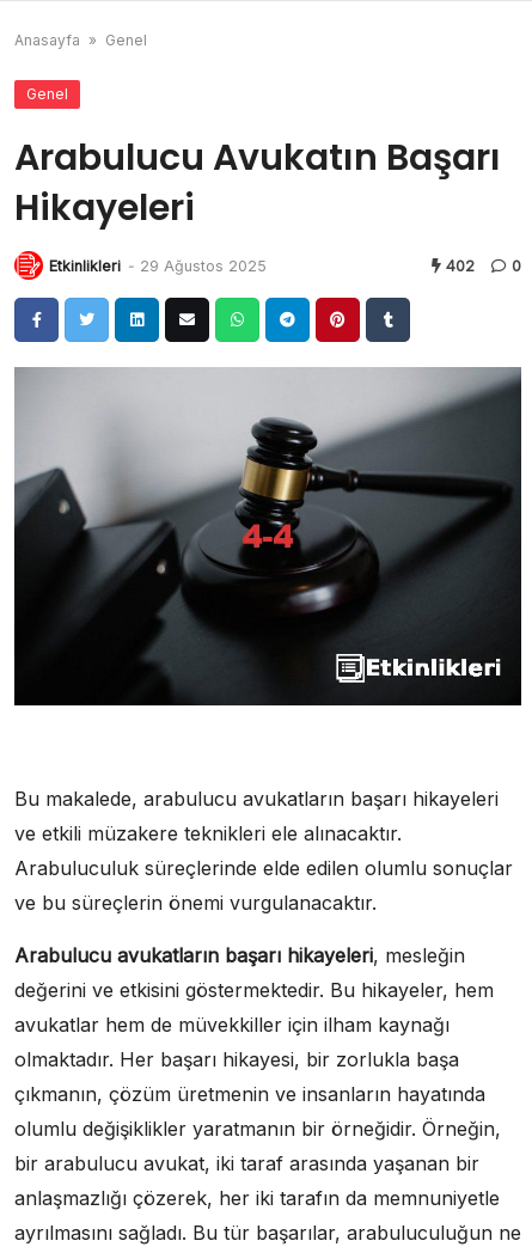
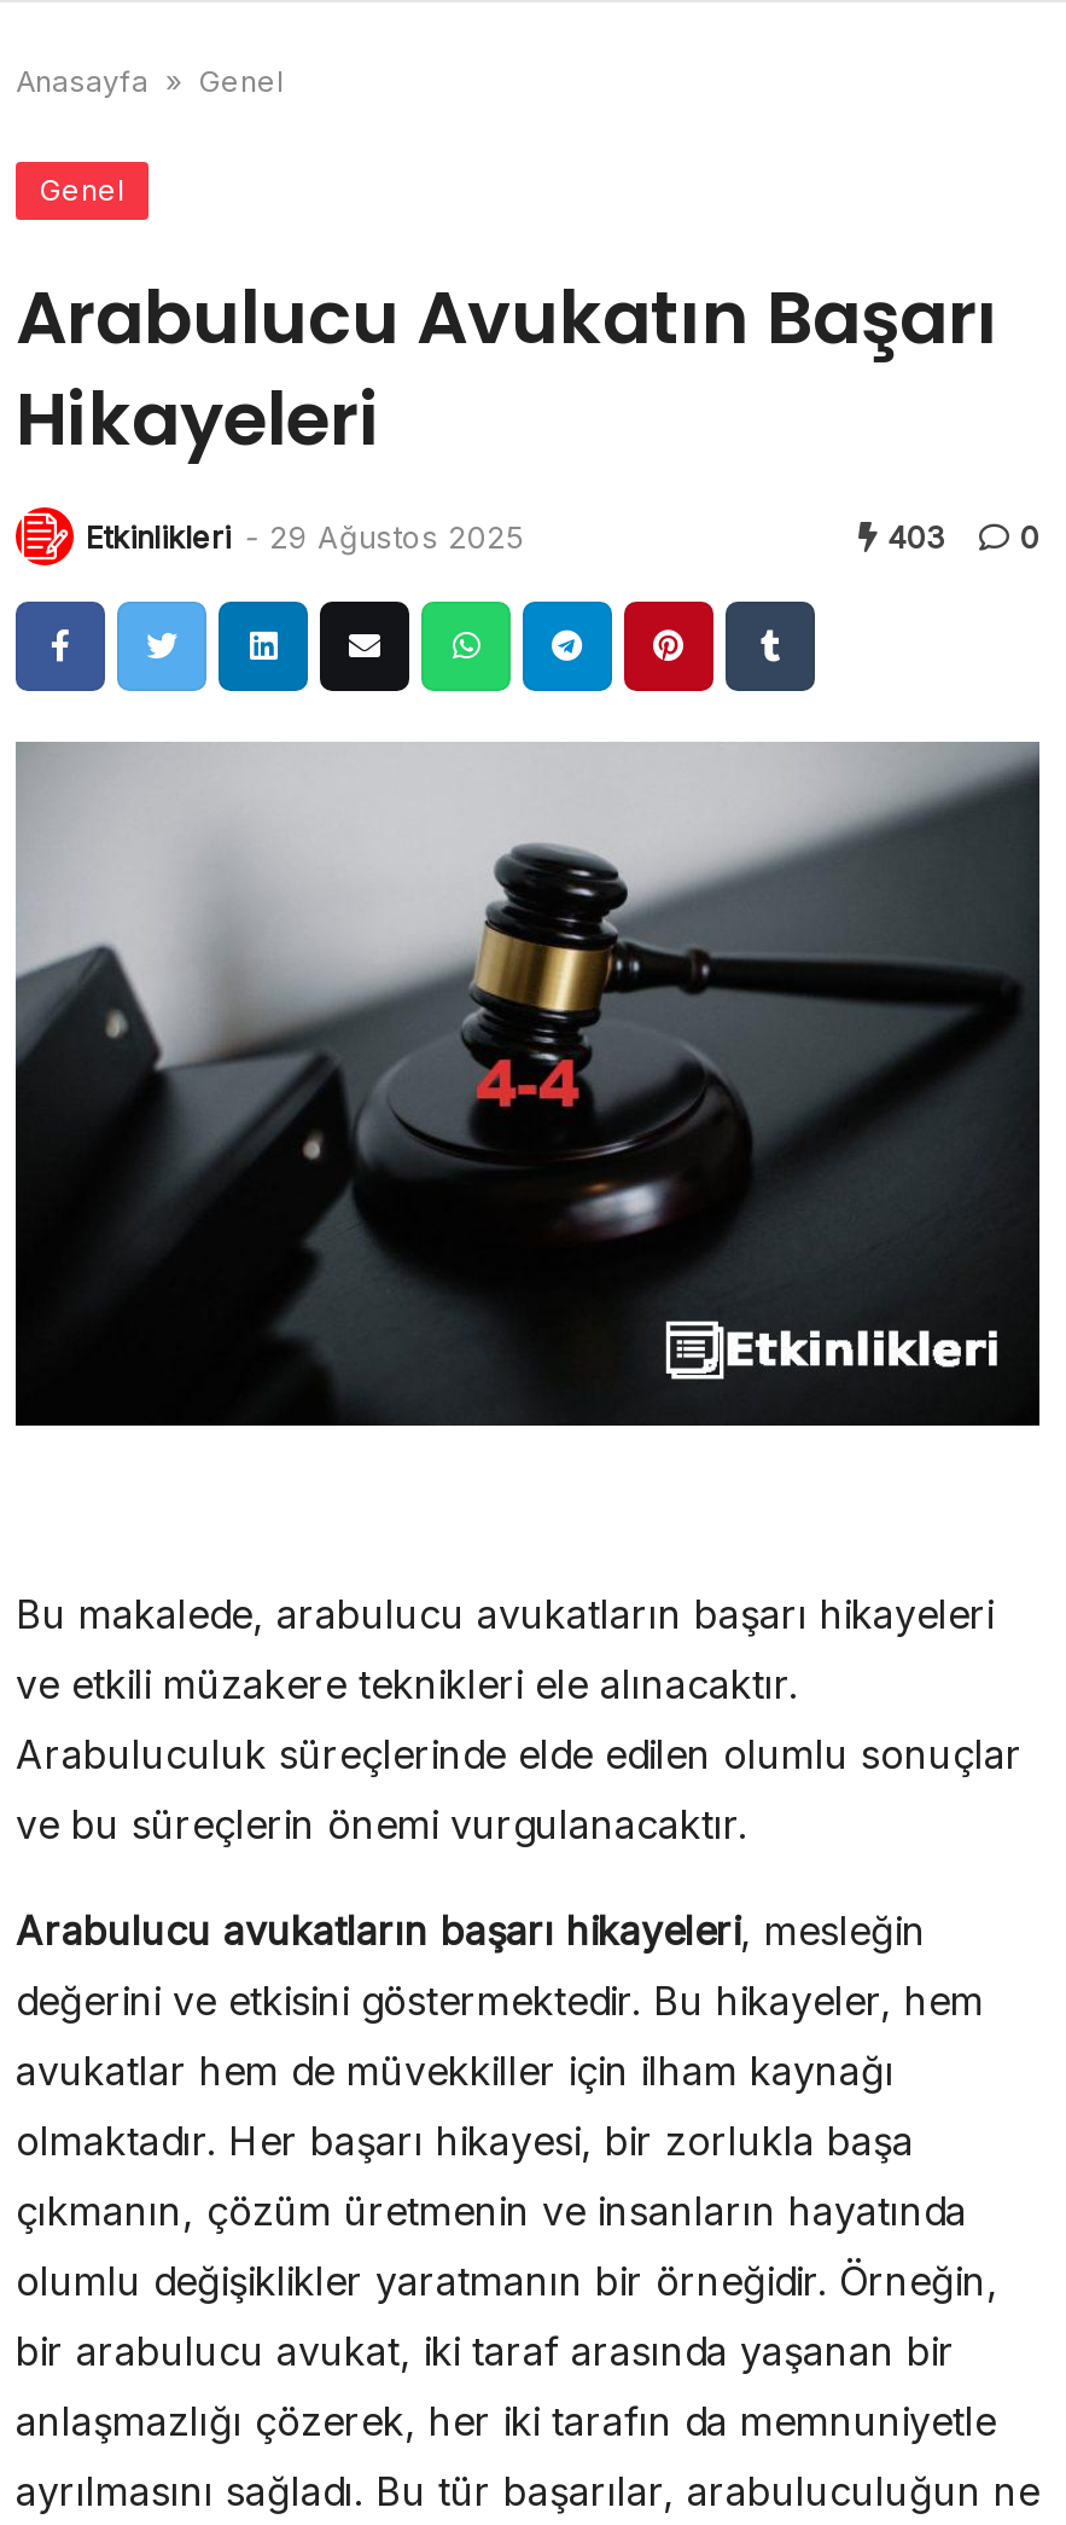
- 402 0
+ 403 0
